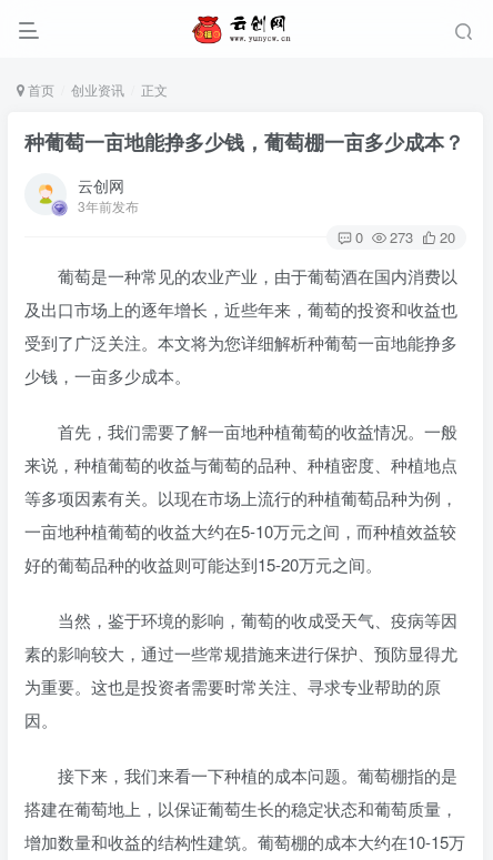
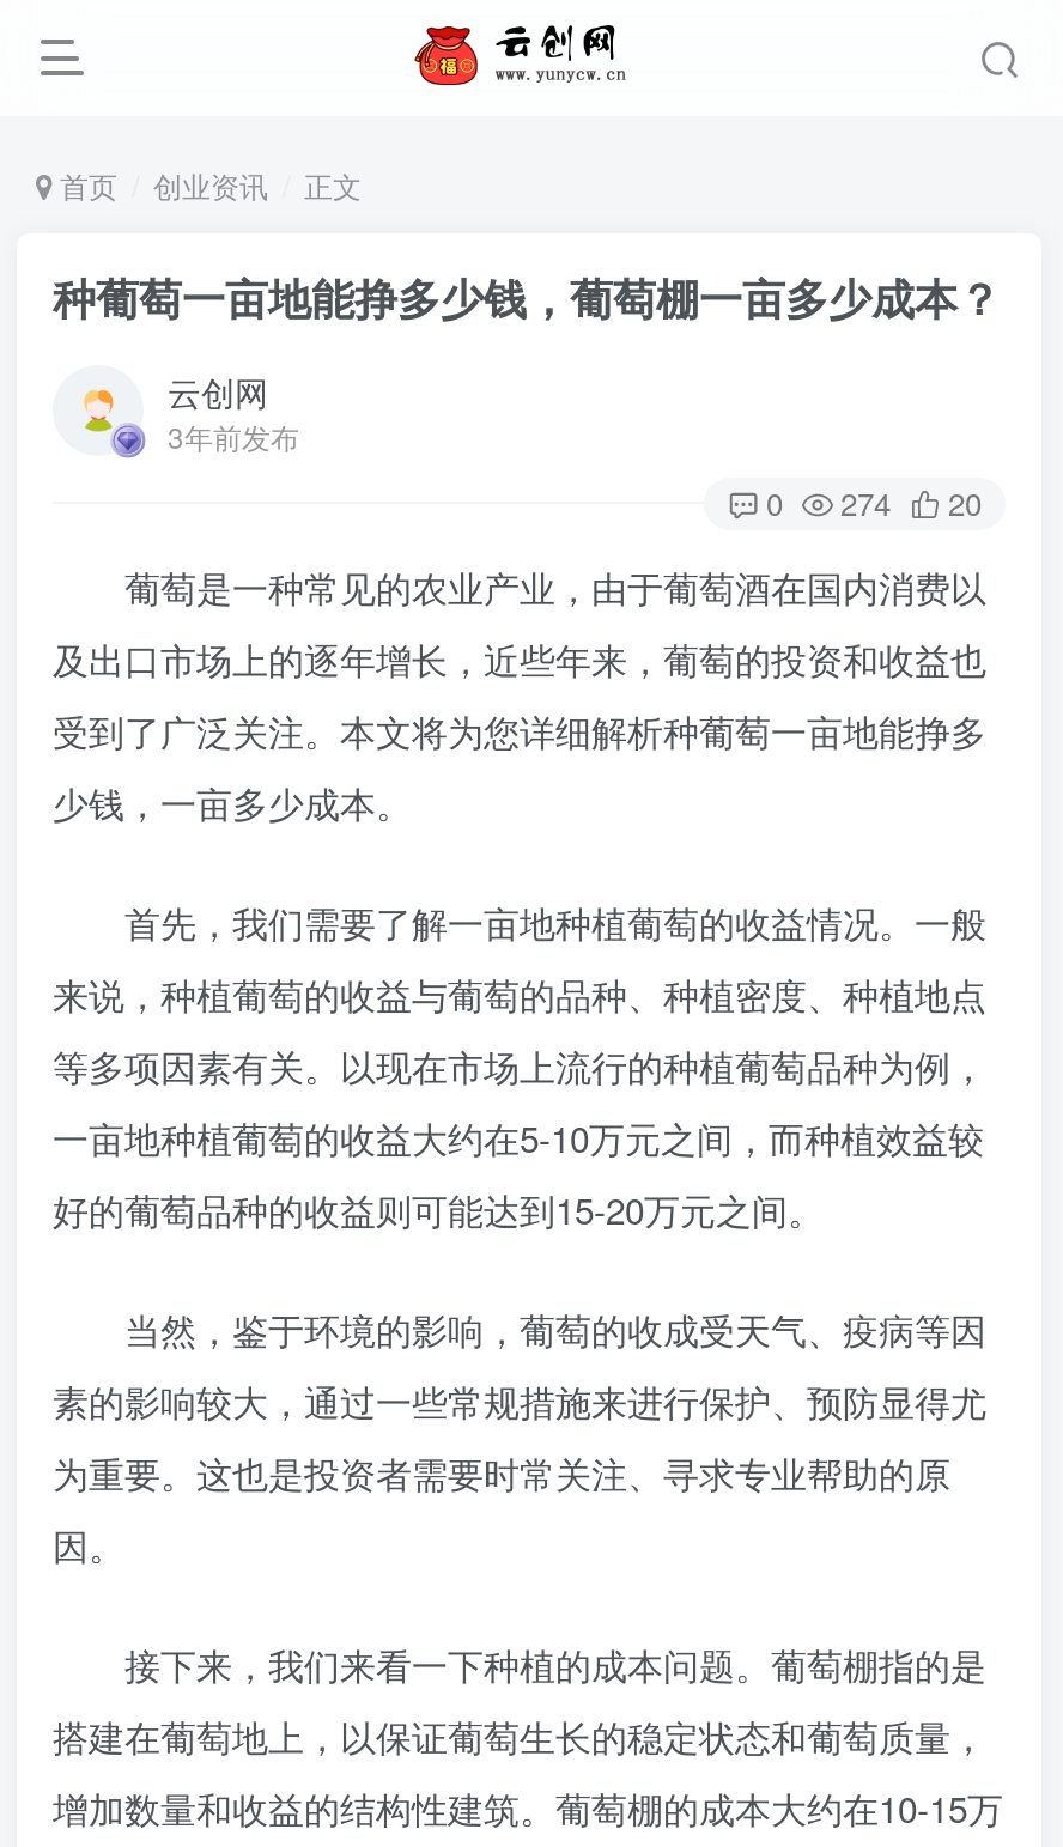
- 0 273 20
+ 0 274 20
